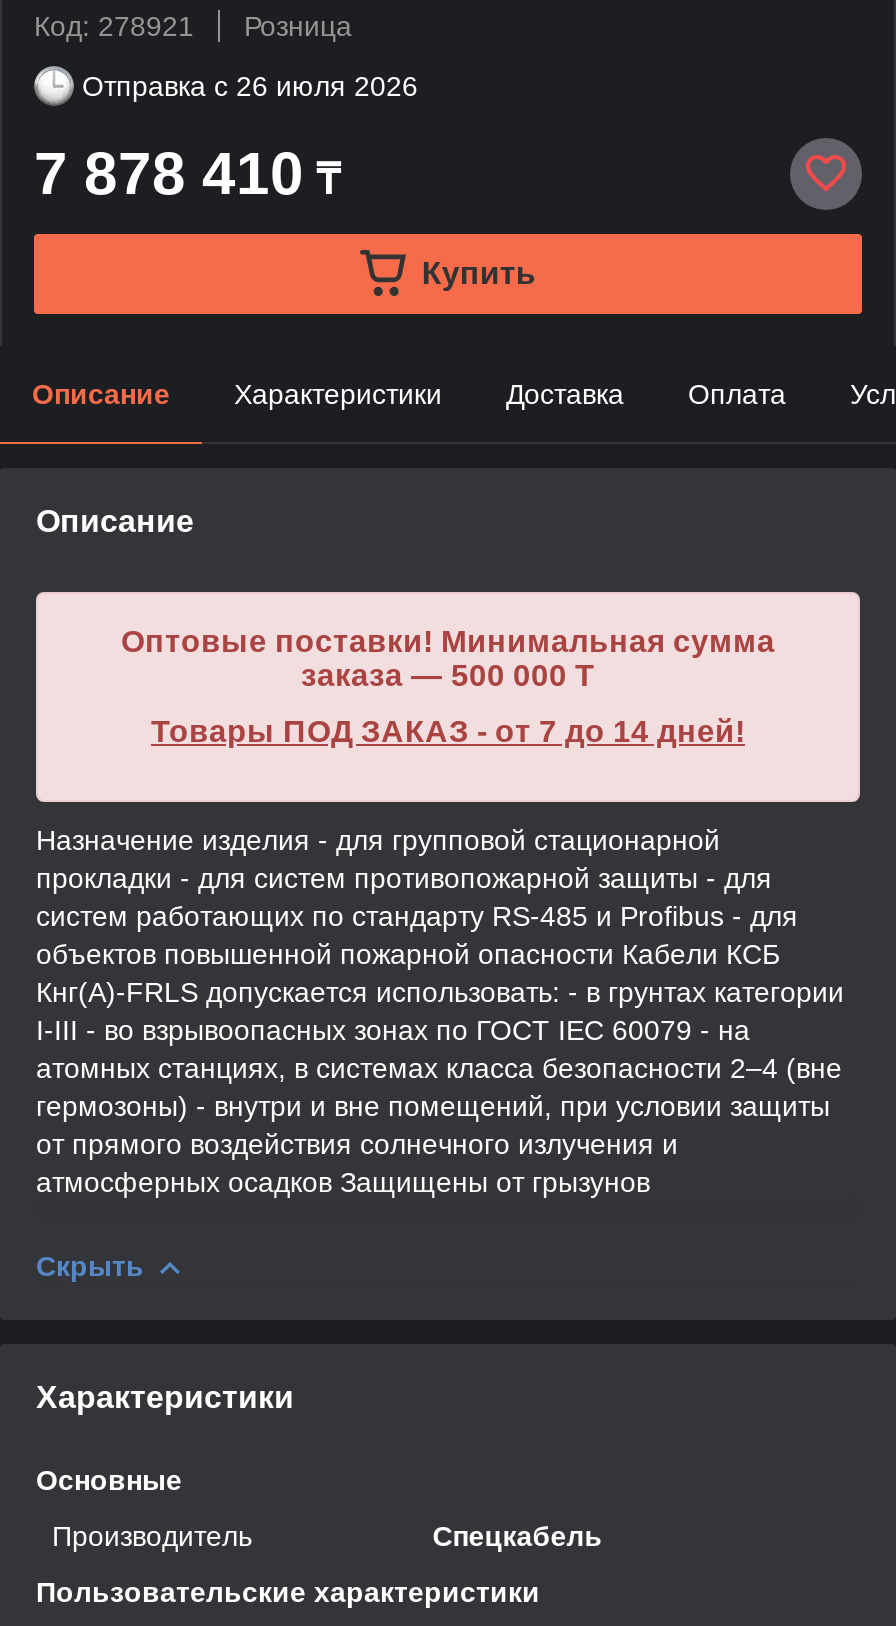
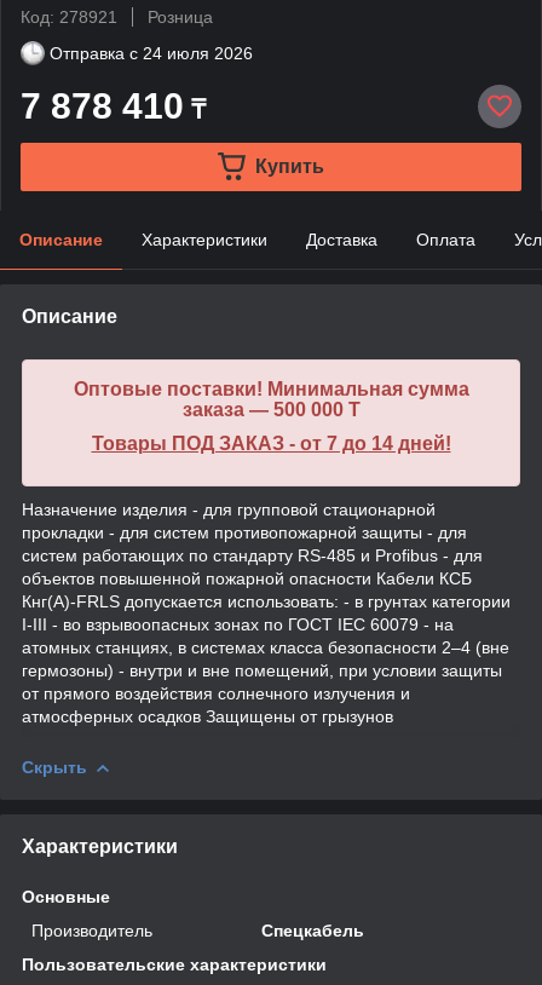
- Отправка с 26 июля 2026
+ Отправка с 24 июля 2026
